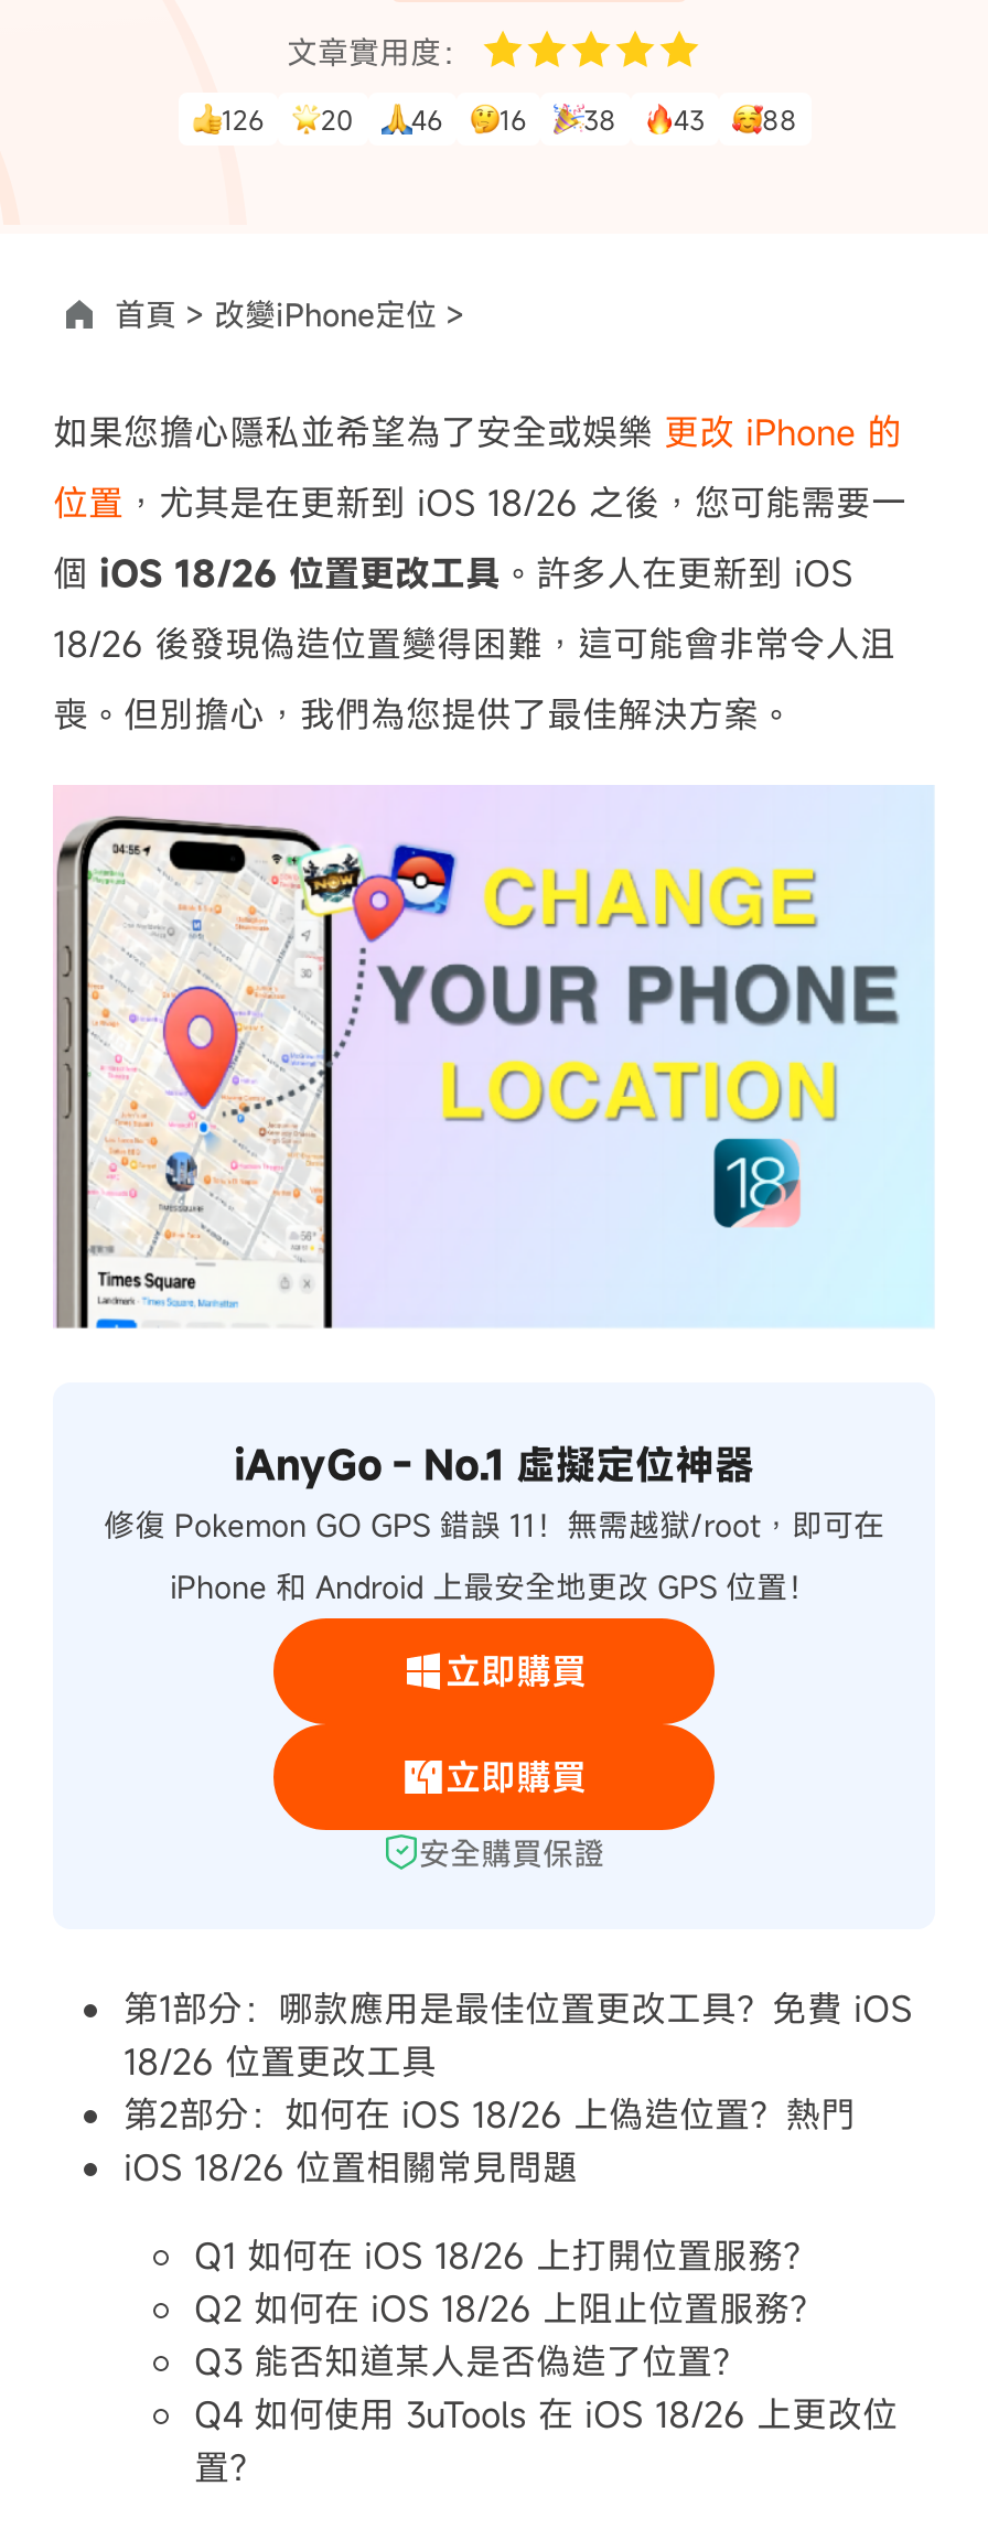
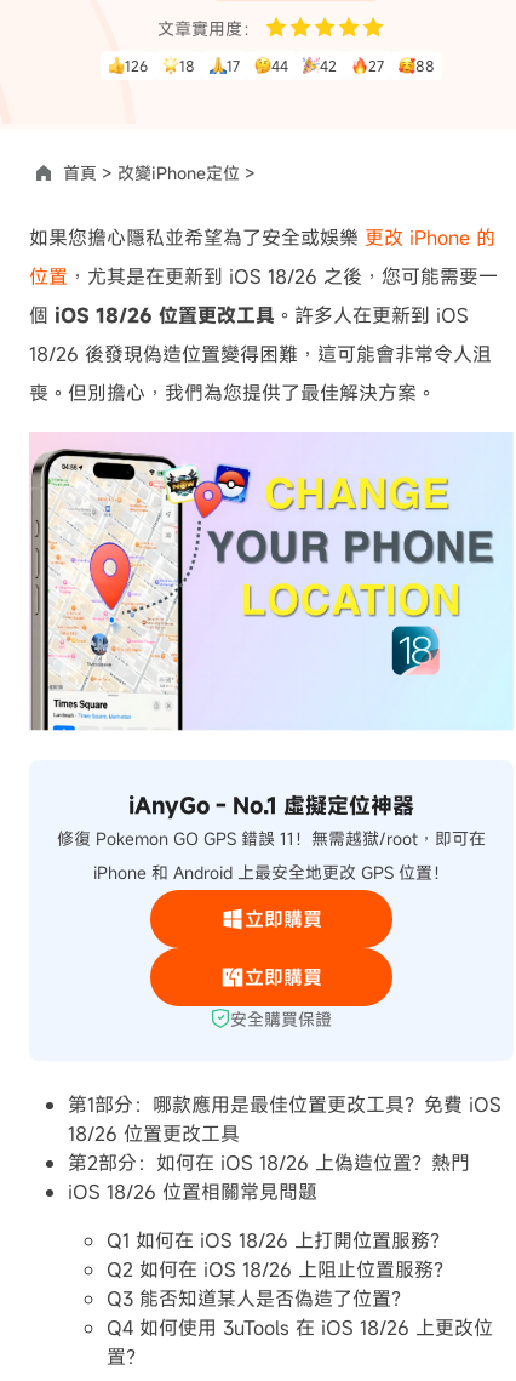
- 20
+ 18

- 46
+ 17

- 16
+ 44

- 38
+ 42

- 43
+ 27
